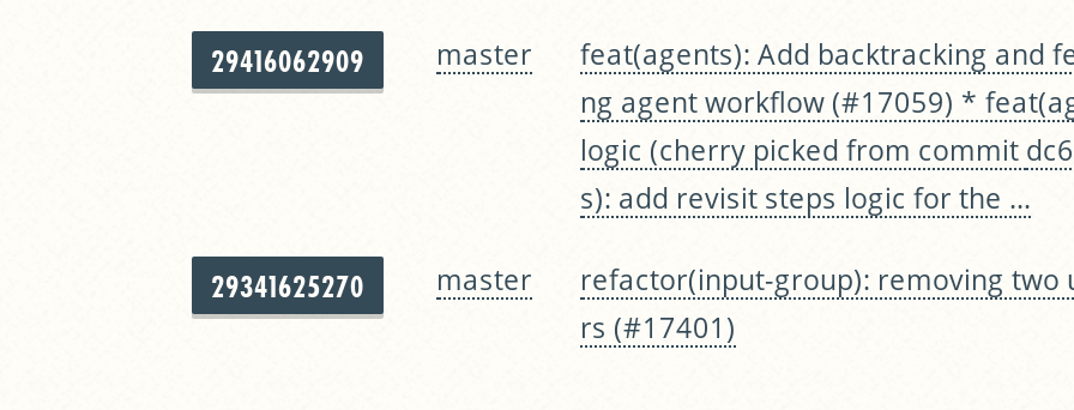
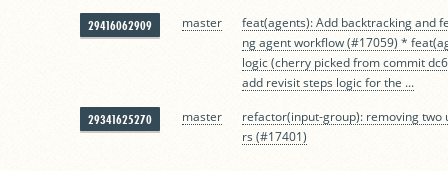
- s): add revisit steps logic for the ...
+ add revisit steps logic for the ...
